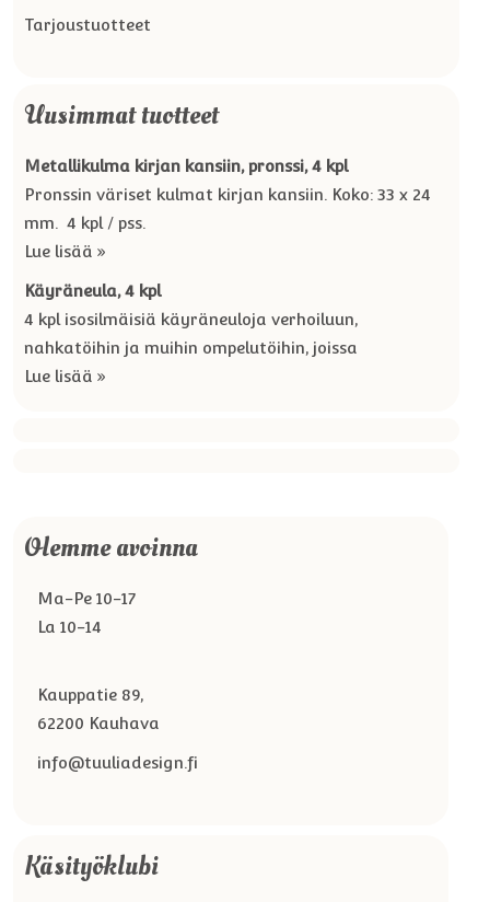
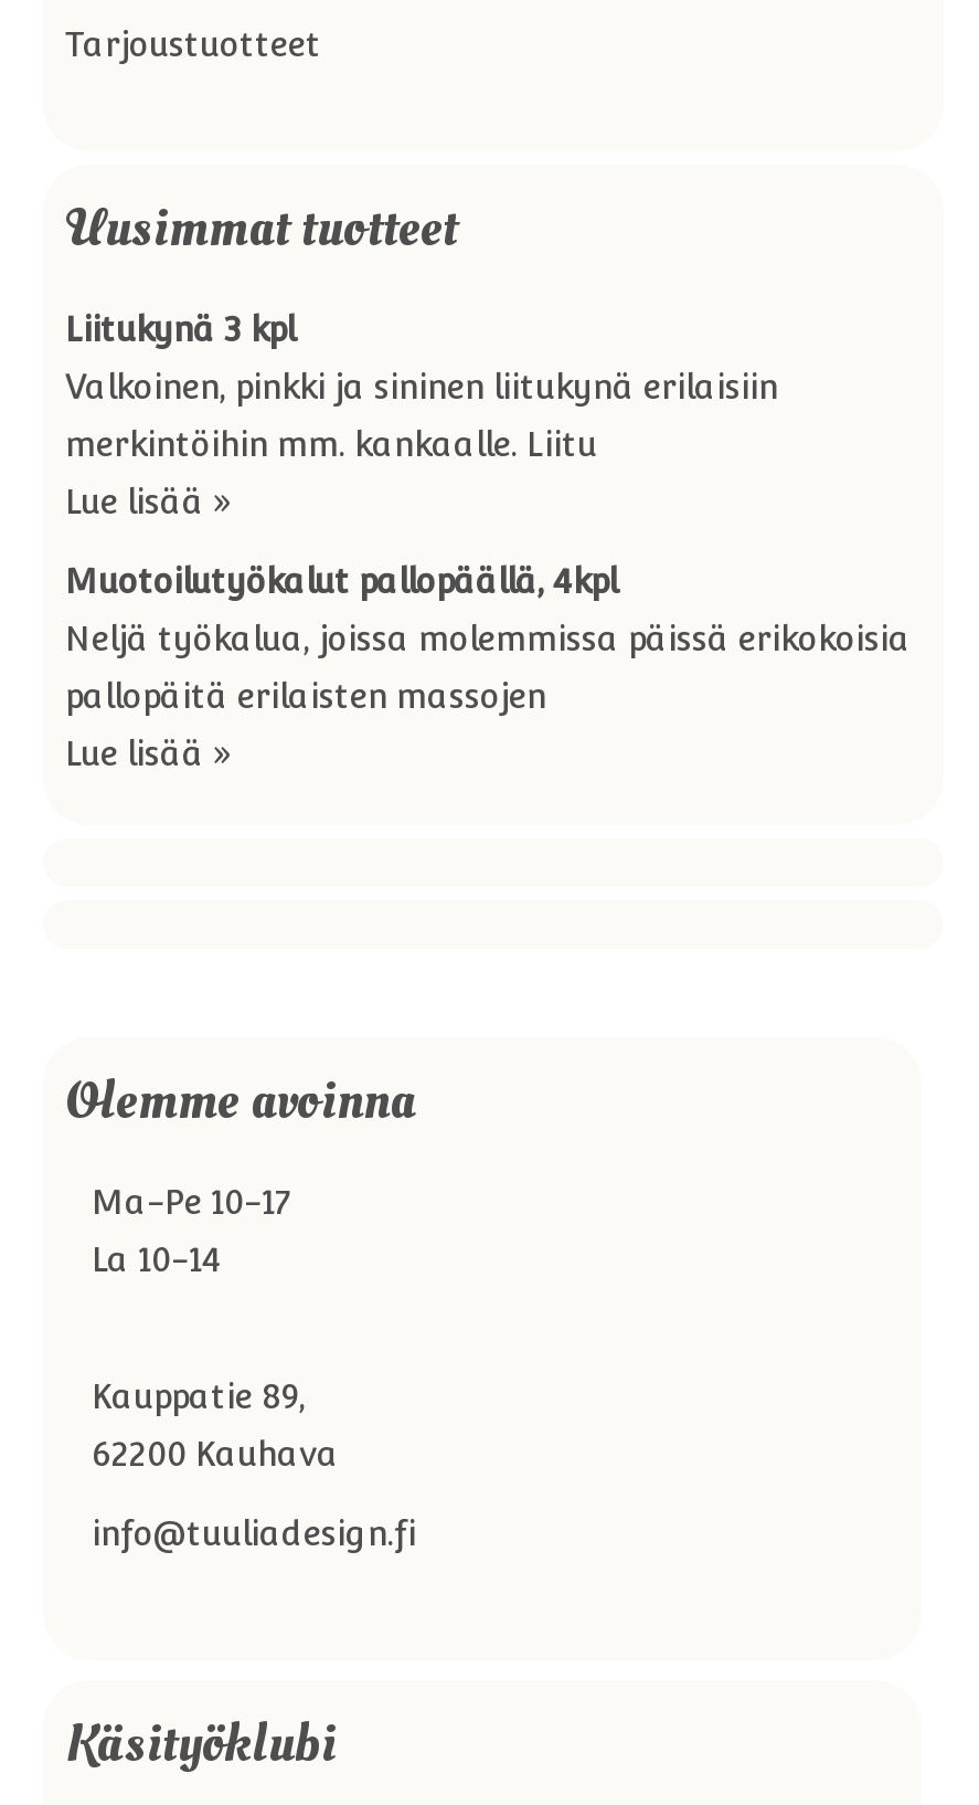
- Metallikulma kirjan kansiin, pronssi, 4 kpl
+ Liitukynä 3 kpl

- Pronssin väriset kulmat kirjan kansiin. Koko: 33 x 24
+ Valkoinen, pinkki ja sininen liitukynä erilaisiin

- mm. 4 kpl / pss.
+ merkintöihin mm. kankaalle. Liitu

- Käyräneula, 4 kpl
+ Muotoilutyökalut pallopäällä, 4kpl

- 4 kpl isosilmäisiä käyräneuloja verhoiluun,
+ Neljä työkalua, joissa molemmissa päissä erikokoisia

- nahkatöihin ja muihin ompelutöihin, joissa
+ pallopäitä erilaisten massojen
